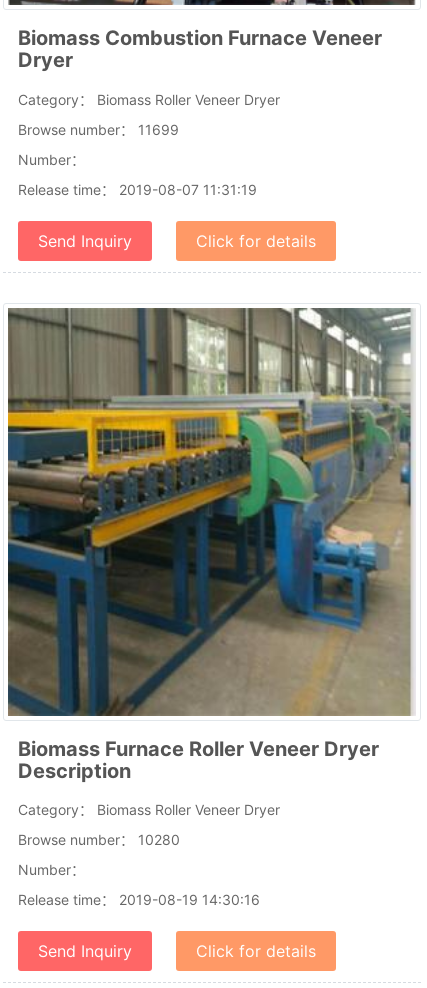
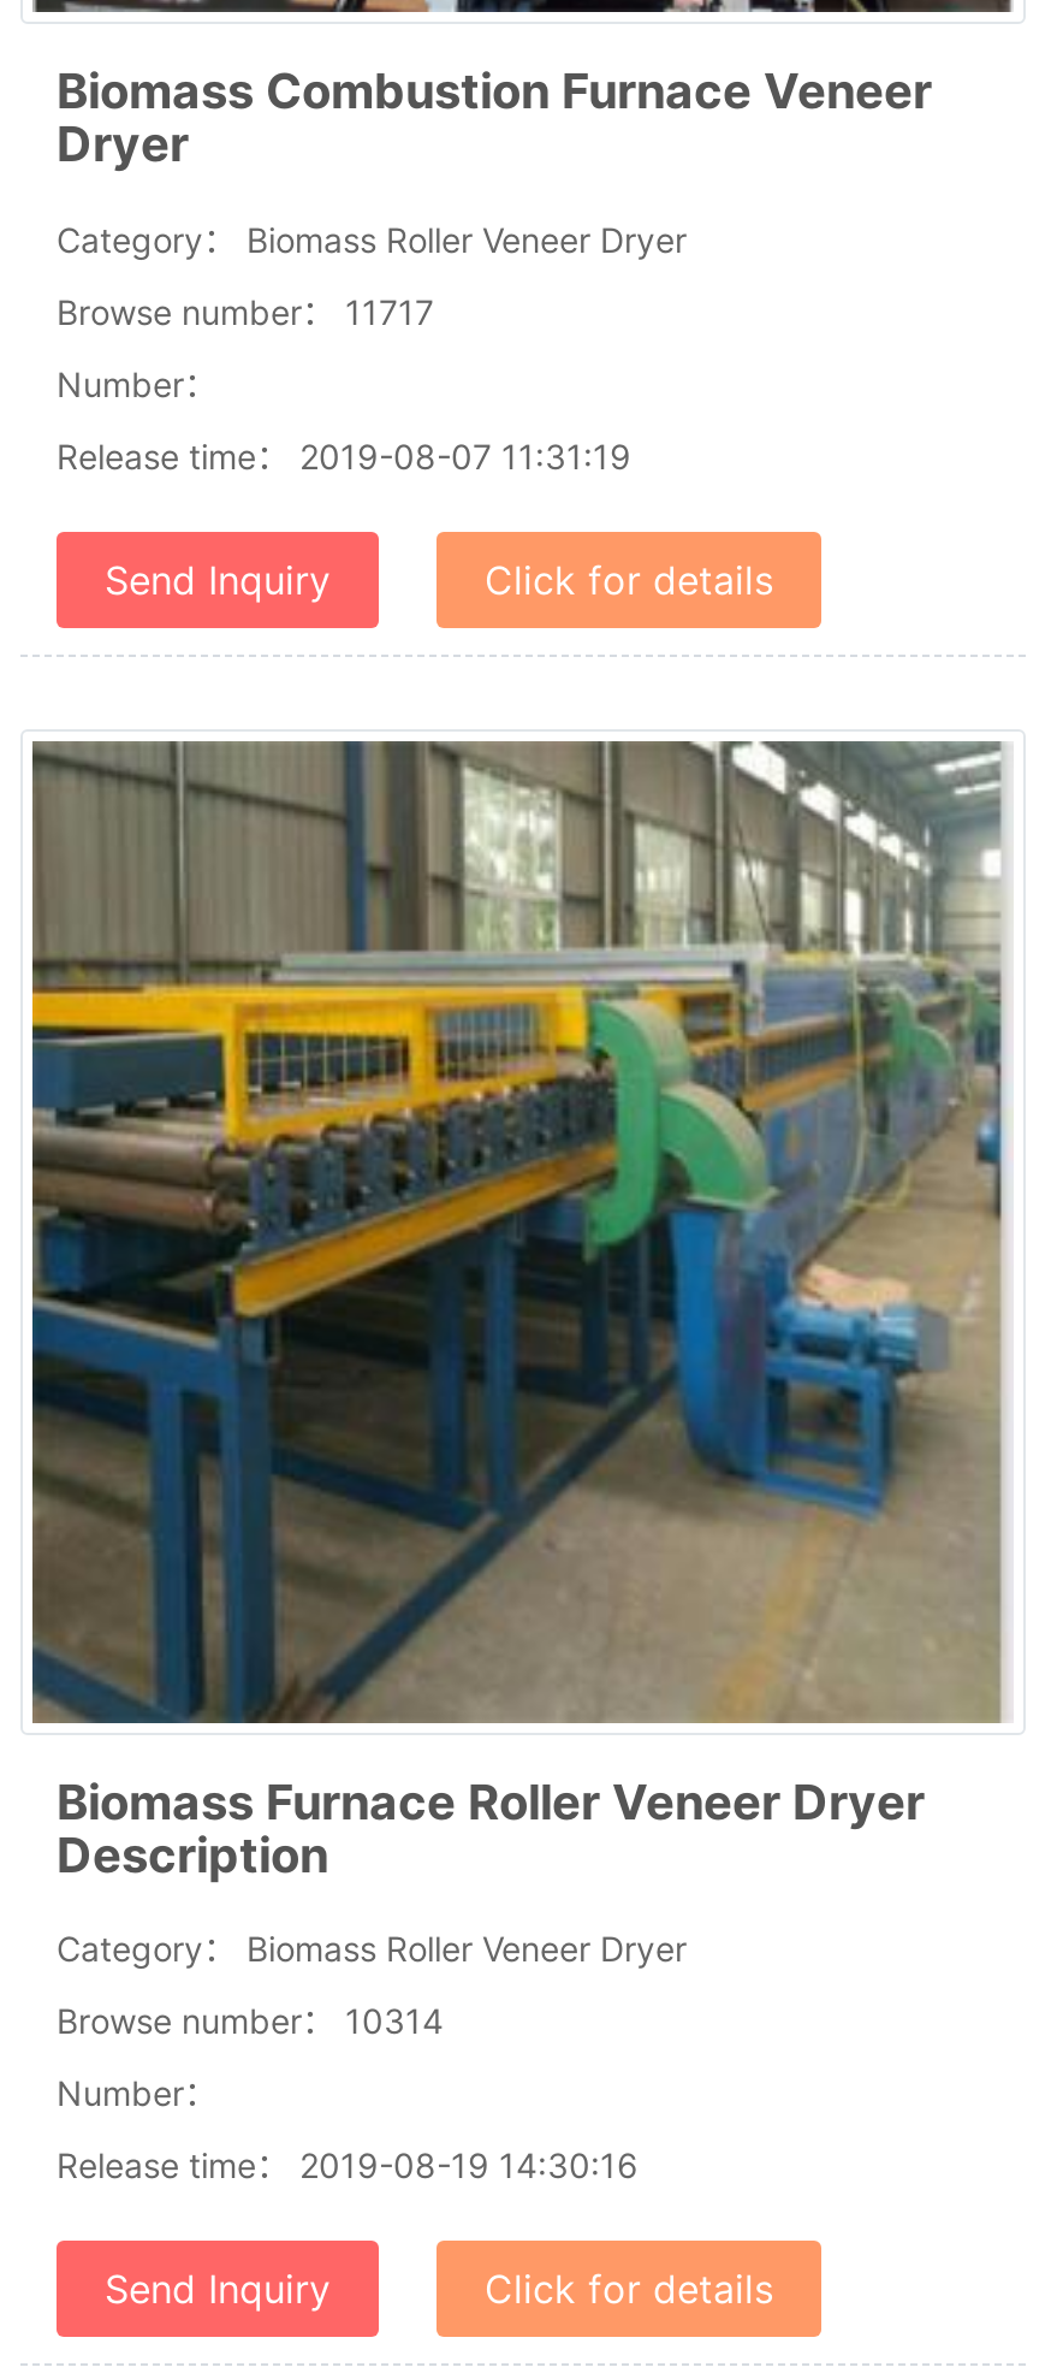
- Browse number：11699
+ Browse number：11717

- Browse number：10280
+ Browse number：10314
